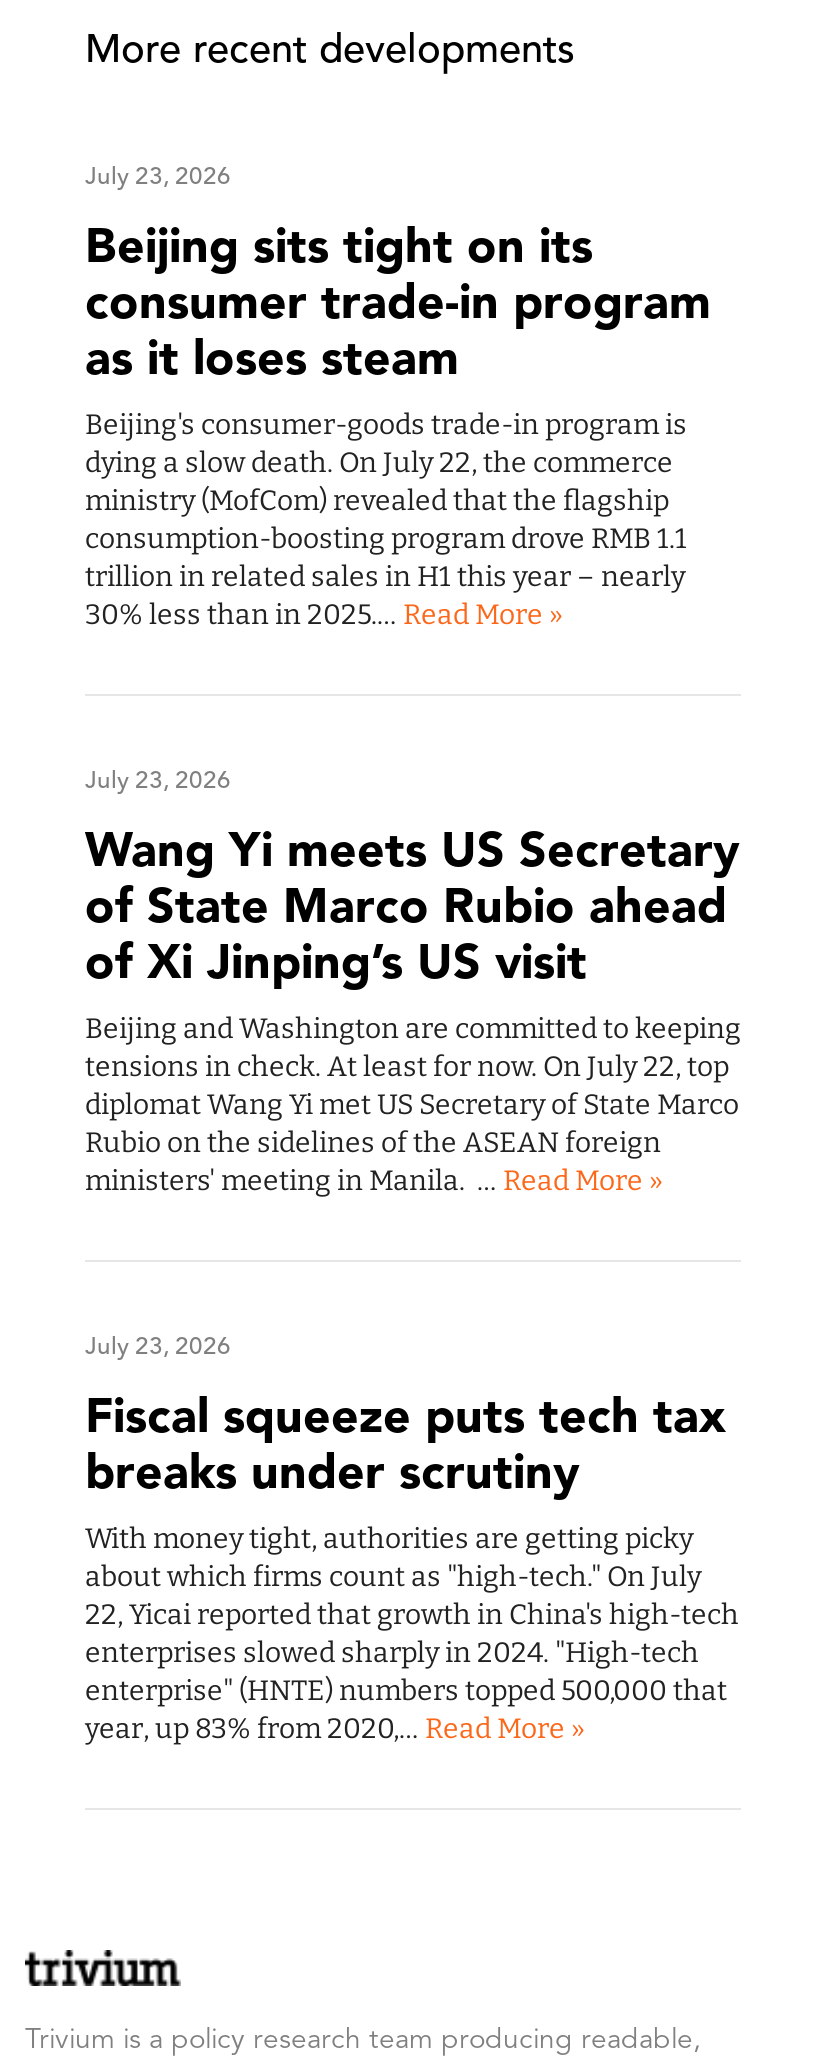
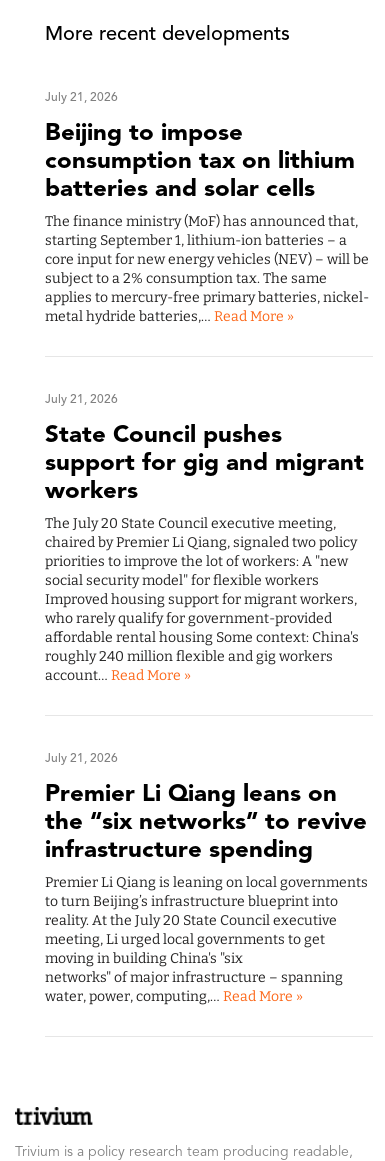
- July 23, 2026
+ July 21, 2026

- Beijing sits tight on its
- consumer trade-in program
- as it loses steam
+ Beijing to impose
+ consumption tax on lithium
+ batteries and solar cells

- Beijing's consumer-goods trade-in program is
- dying a slow death. On July 22, the commerce
- ministry (MofCom) revealed that the flagship
- consumption-boosting program drove RMB 1.1
- trillion in related sales in H1 this year – nearly
- 30% less than in 2025.… Read More »
+ The finance ministry (MoF) has announced that,
+ starting September 1, lithium-ion batteries – a
+ core input for new energy vehicles (NEV) – will be
+ subject to a 2% consumption tax. The same
+ applies to mercury-free primary batteries, nickel-
+ metal hydride batteries,… Read More »

- July 23, 2026
+ July 21, 2026

- Wang Yi meets US Secretary
- of State Marco Rubio ahead
- of Xi Jinping’s US visit
+ State Council pushes
+ support for gig and migrant
+ workers

- Beijing and Washington are committed to keeping
- tensions in check. At least for now. On July 22, top
- diplomat Wang Yi met US Secretary of State Marco
- Rubio on the sidelines of the ASEAN foreign
- ministers' meeting in Manila. … Read More »
+ The July 20 State Council executive meeting,
+ chaired by Premier Li Qiang, signaled two policy
+ priorities to improve the lot of workers: A "new
+ social security model" for flexible workers
+ Improved housing support for migrant workers,
+ who rarely qualify for government-provided
+ affordable rental housing Some context: China's
+ roughly 240 million flexible and gig workers
+ account… Read More »

- July 23, 2026
+ July 21, 2026

- Fiscal squeeze puts tech tax
- breaks under scrutiny
+ Premier Li Qiang leans on
+ the “six networks” to revive
+ infrastructure spending

- With money tight, authorities are getting picky
- about which firms count as "high-tech." On July
- 22, Yicai reported that growth in China's high-tech
- enterprises slowed sharply in 2024. "High-tech
- enterprise" (HNTE) numbers topped 500,000 that
- year, up 83% from 2020,… Read More »
+ Premier Li Qiang is leaning on local governments
+ to turn Beijing’s infrastructure blueprint into
+ reality. At the July 20 State Council executive
+ meeting, Li urged local governments to get
+ moving in building China's "six
+ networks" of major infrastructure – spanning
+ water, power, computing,… Read More »
